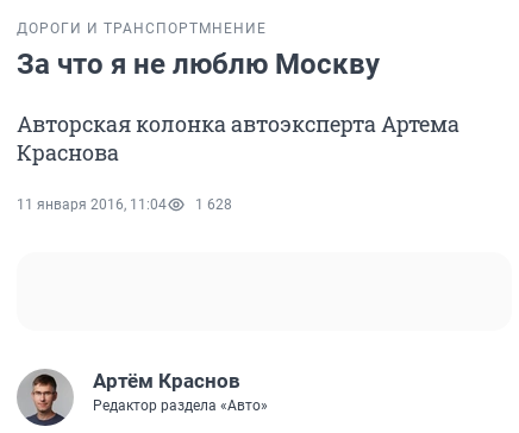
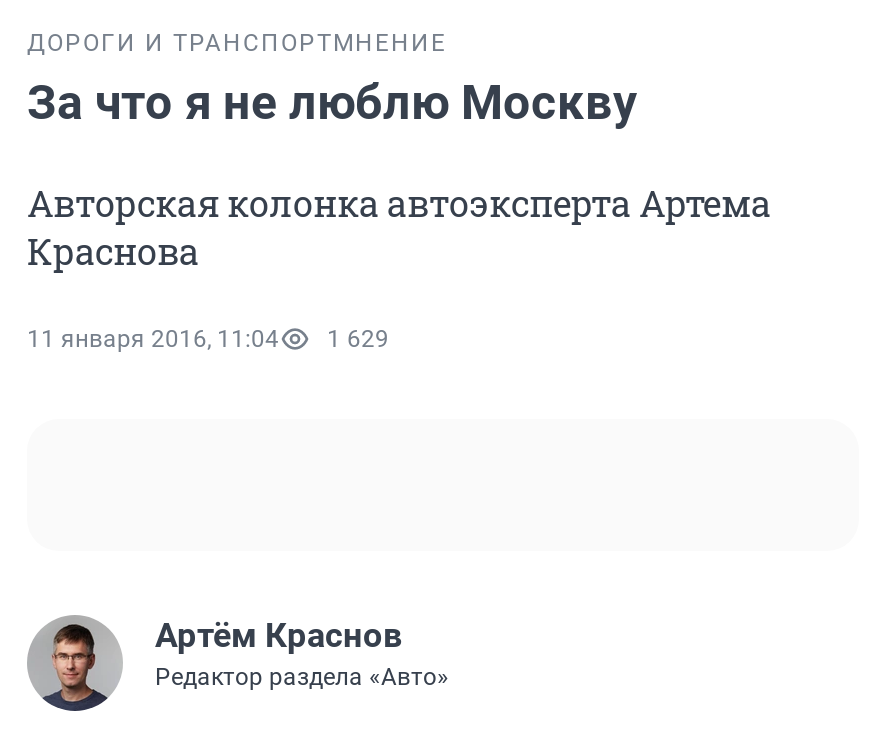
- 11 января 2016, 11:04 1 628
+ 11 января 2016, 11:04 1 629
